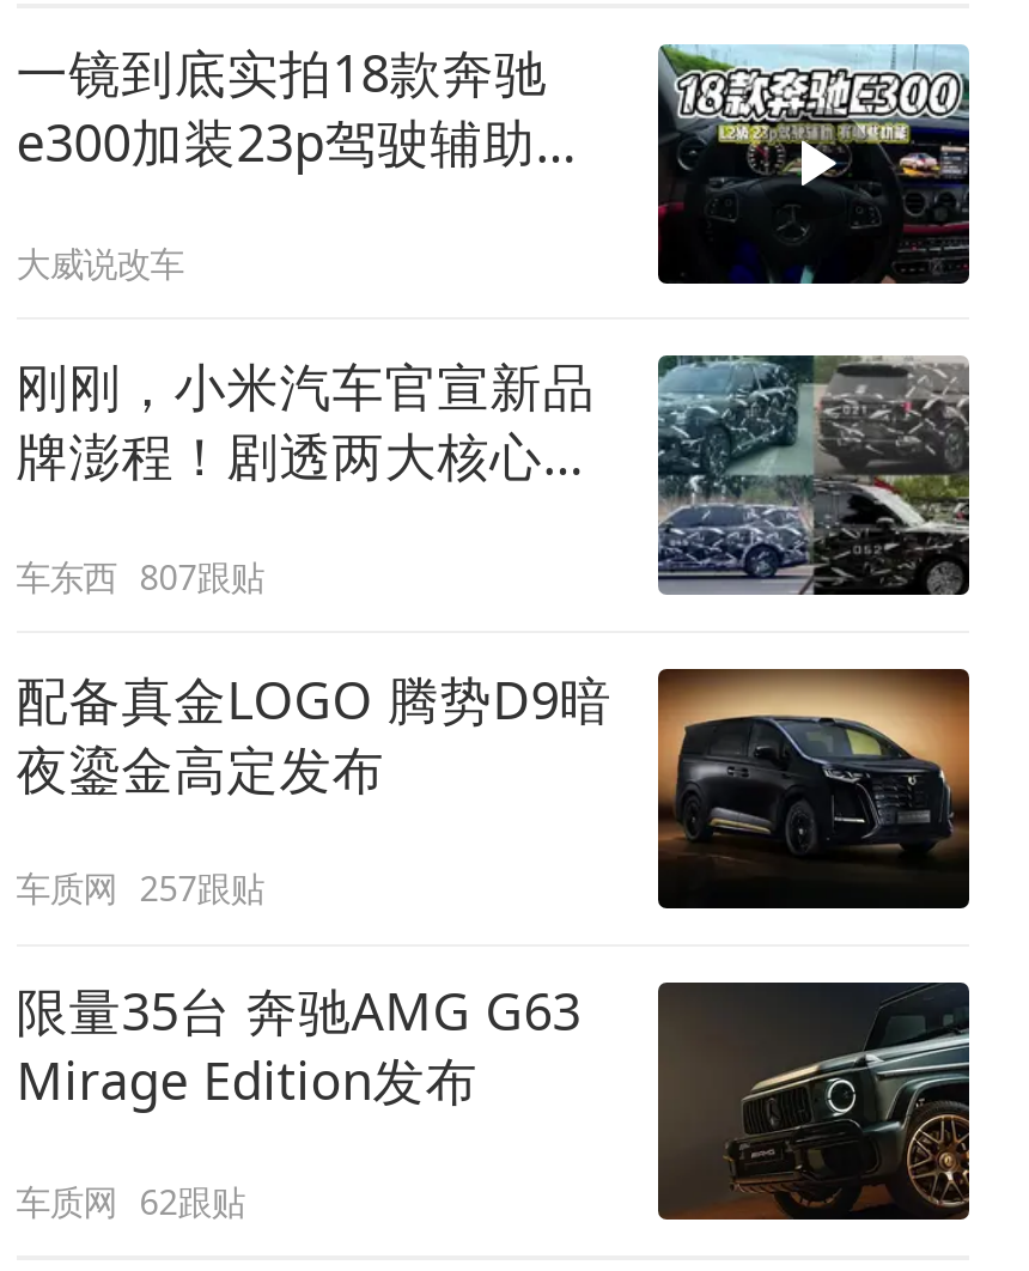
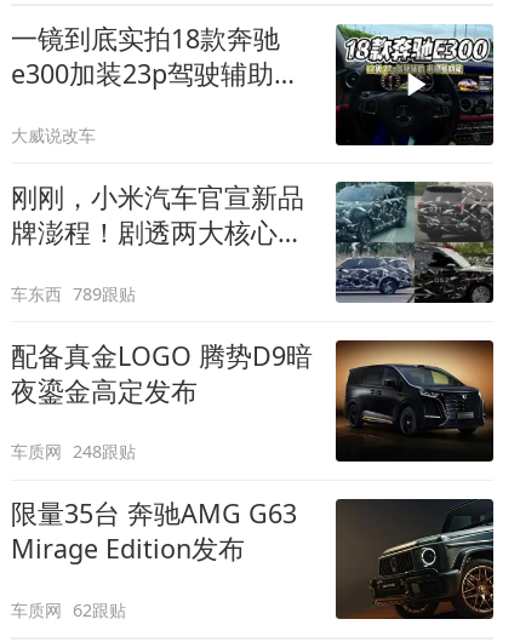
- 车东西 807跟贴
+ 车东西 789跟贴

- 车质网 257跟贴
+ 车质网 248跟贴
